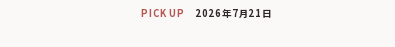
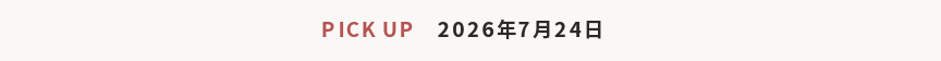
- PICK UP 2026年7月21日
+ PICK UP 2026年7月24日
